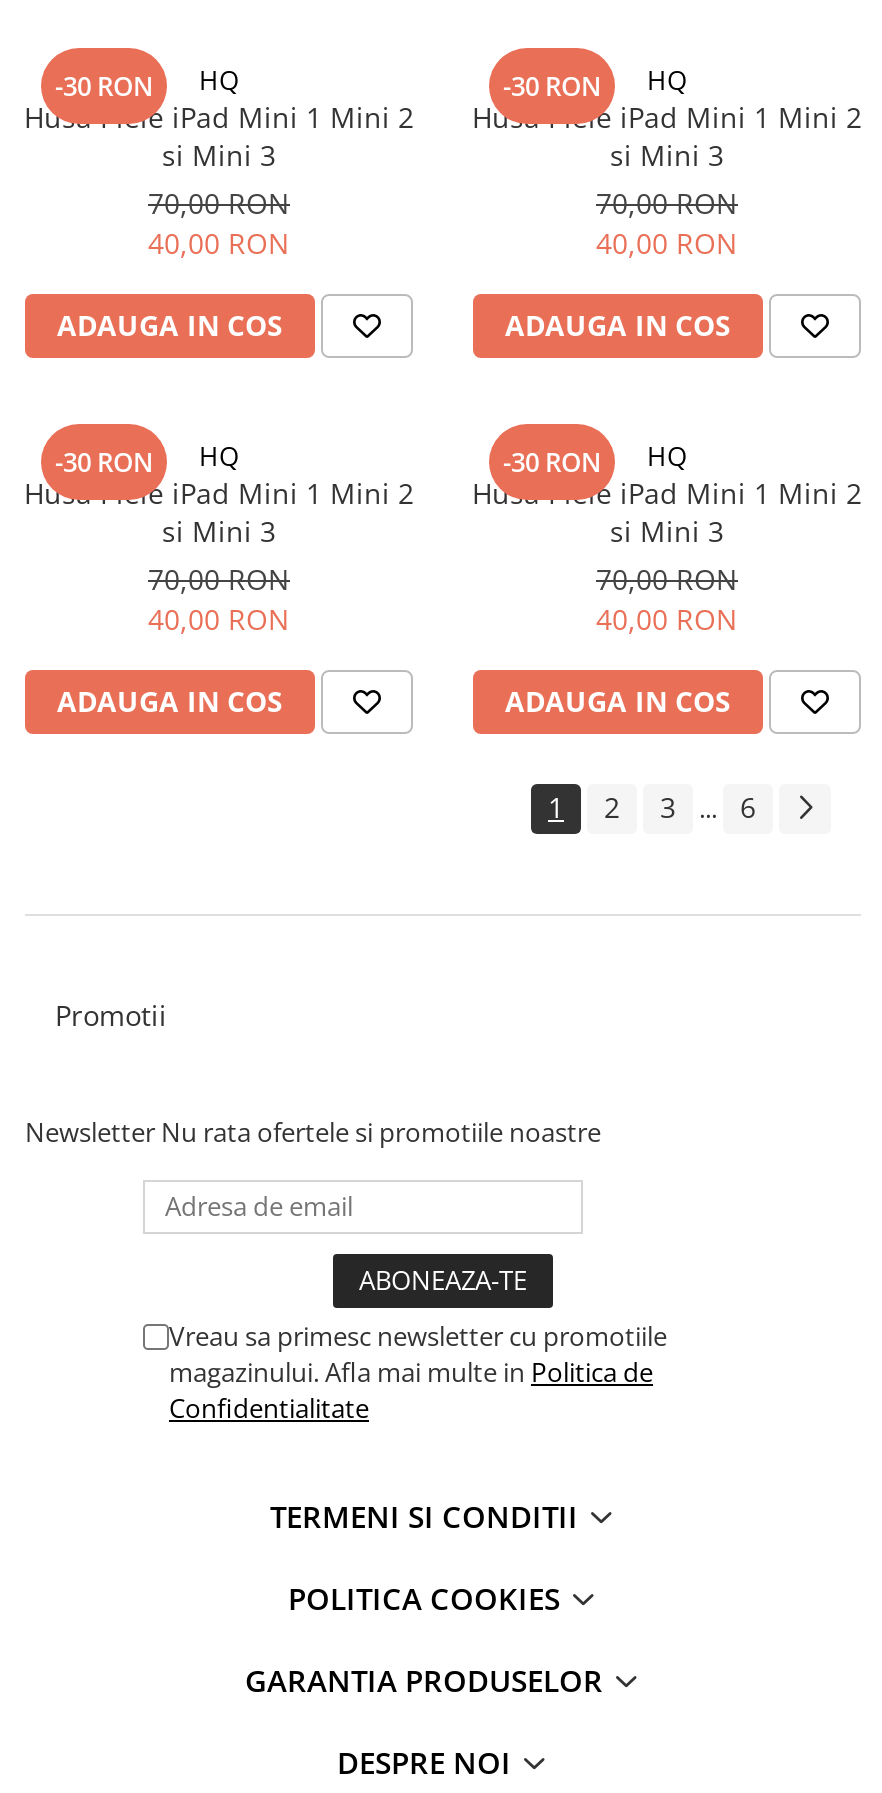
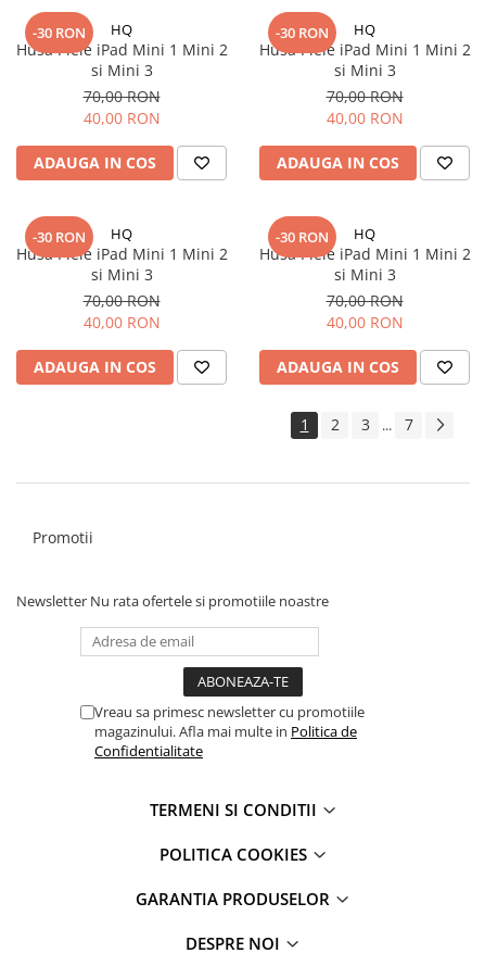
- 6
+ 7
